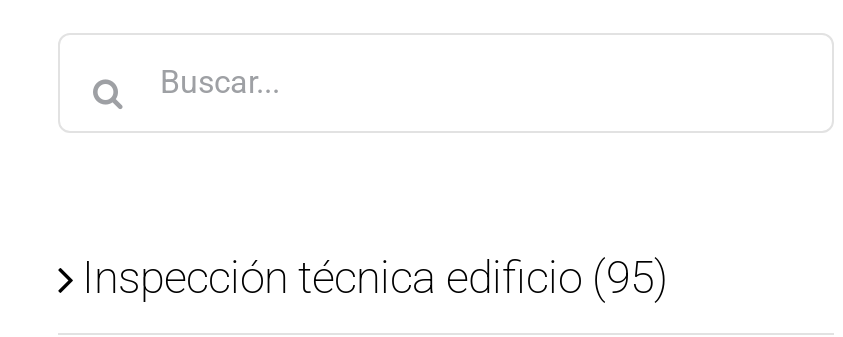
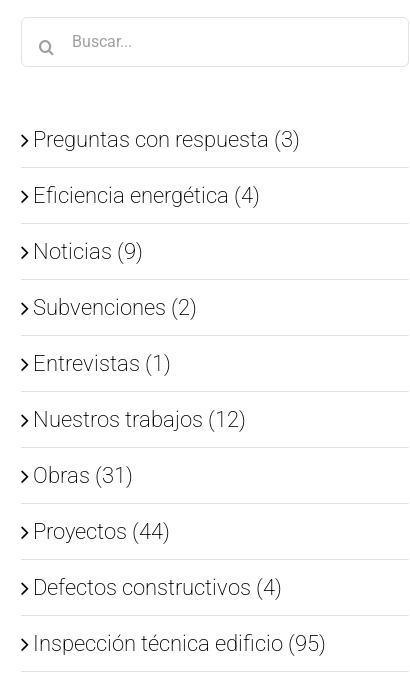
+ Preguntas con respuesta (3)
+ Eficiencia energética (4)
+ Noticias (9)
+ Subvenciones (2)
+ Entrevistas (1)
+ Nuestros trabajos (12)
+ Obras (31)
+ Proyectos (44)
+ Defectos constructivos (4)
